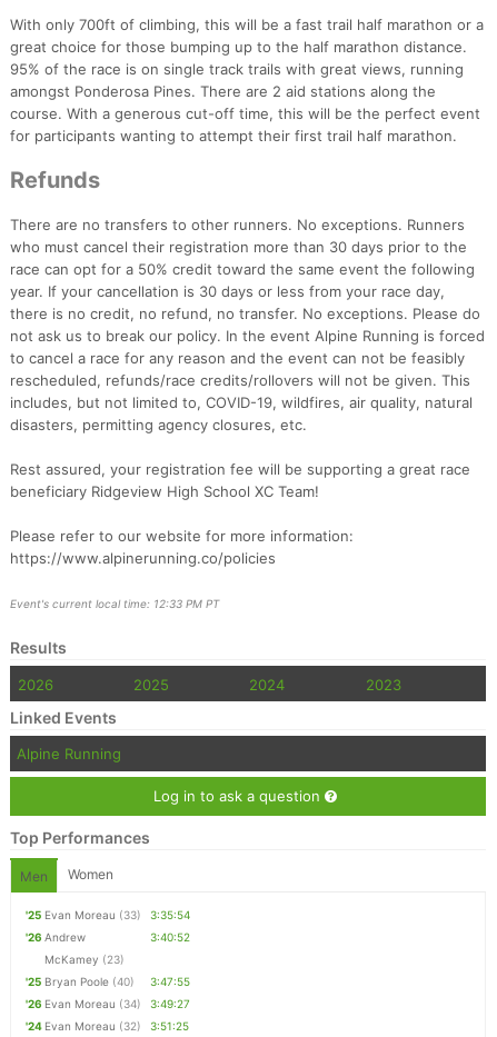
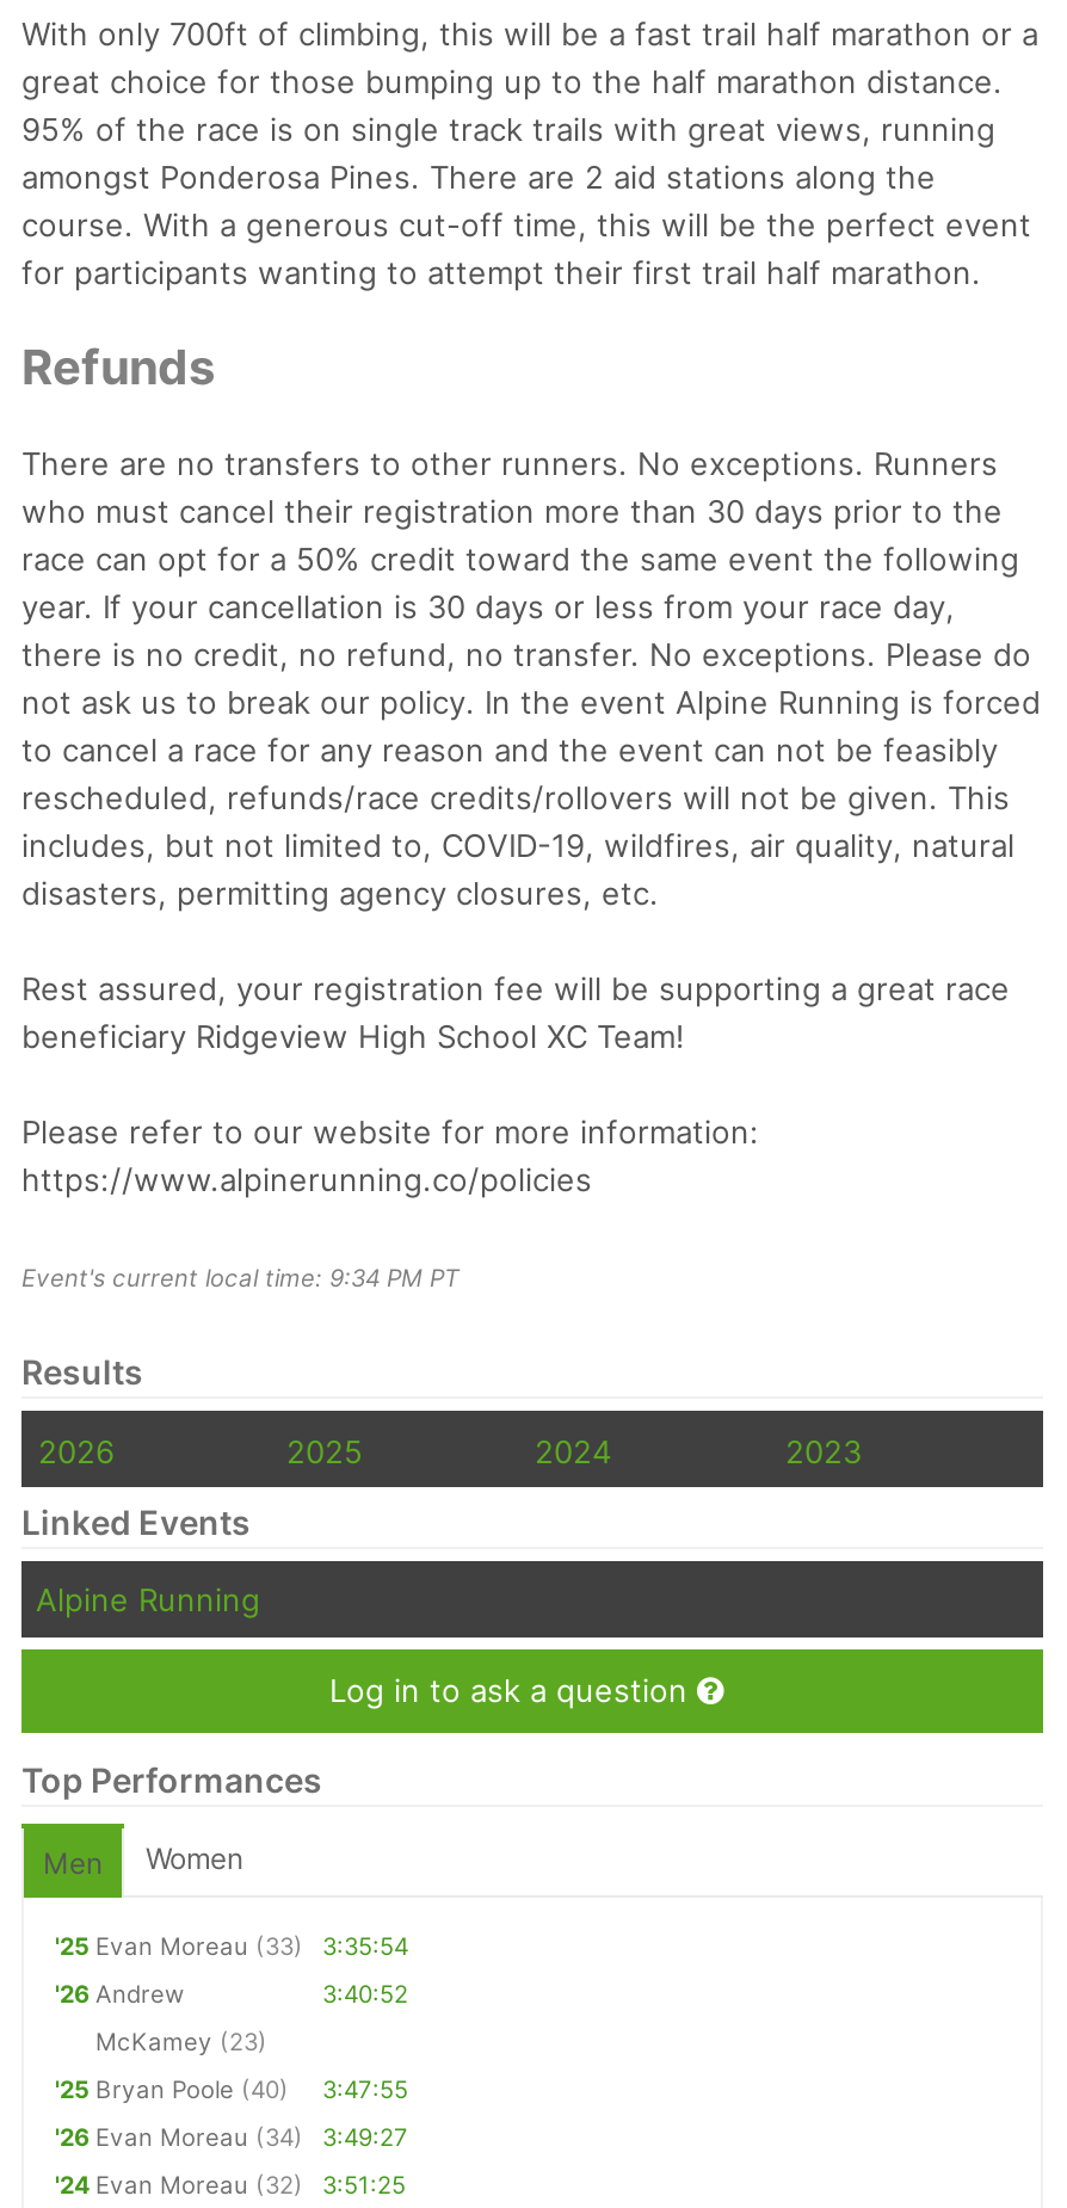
- Event's current local time: 12:33 PM PT
+ Event's current local time: 9:34 PM PT
